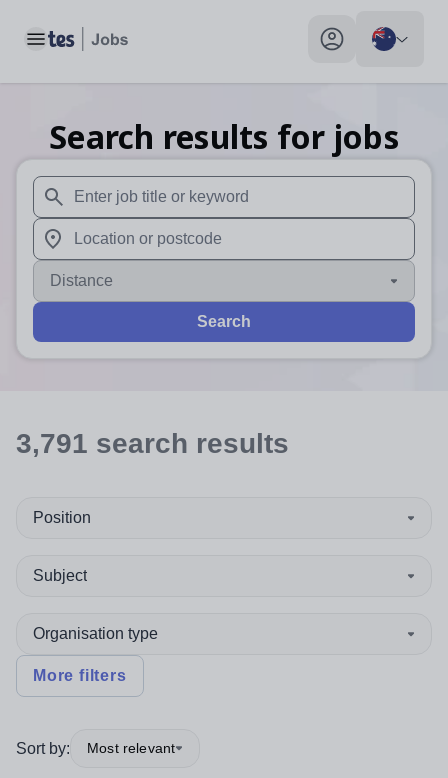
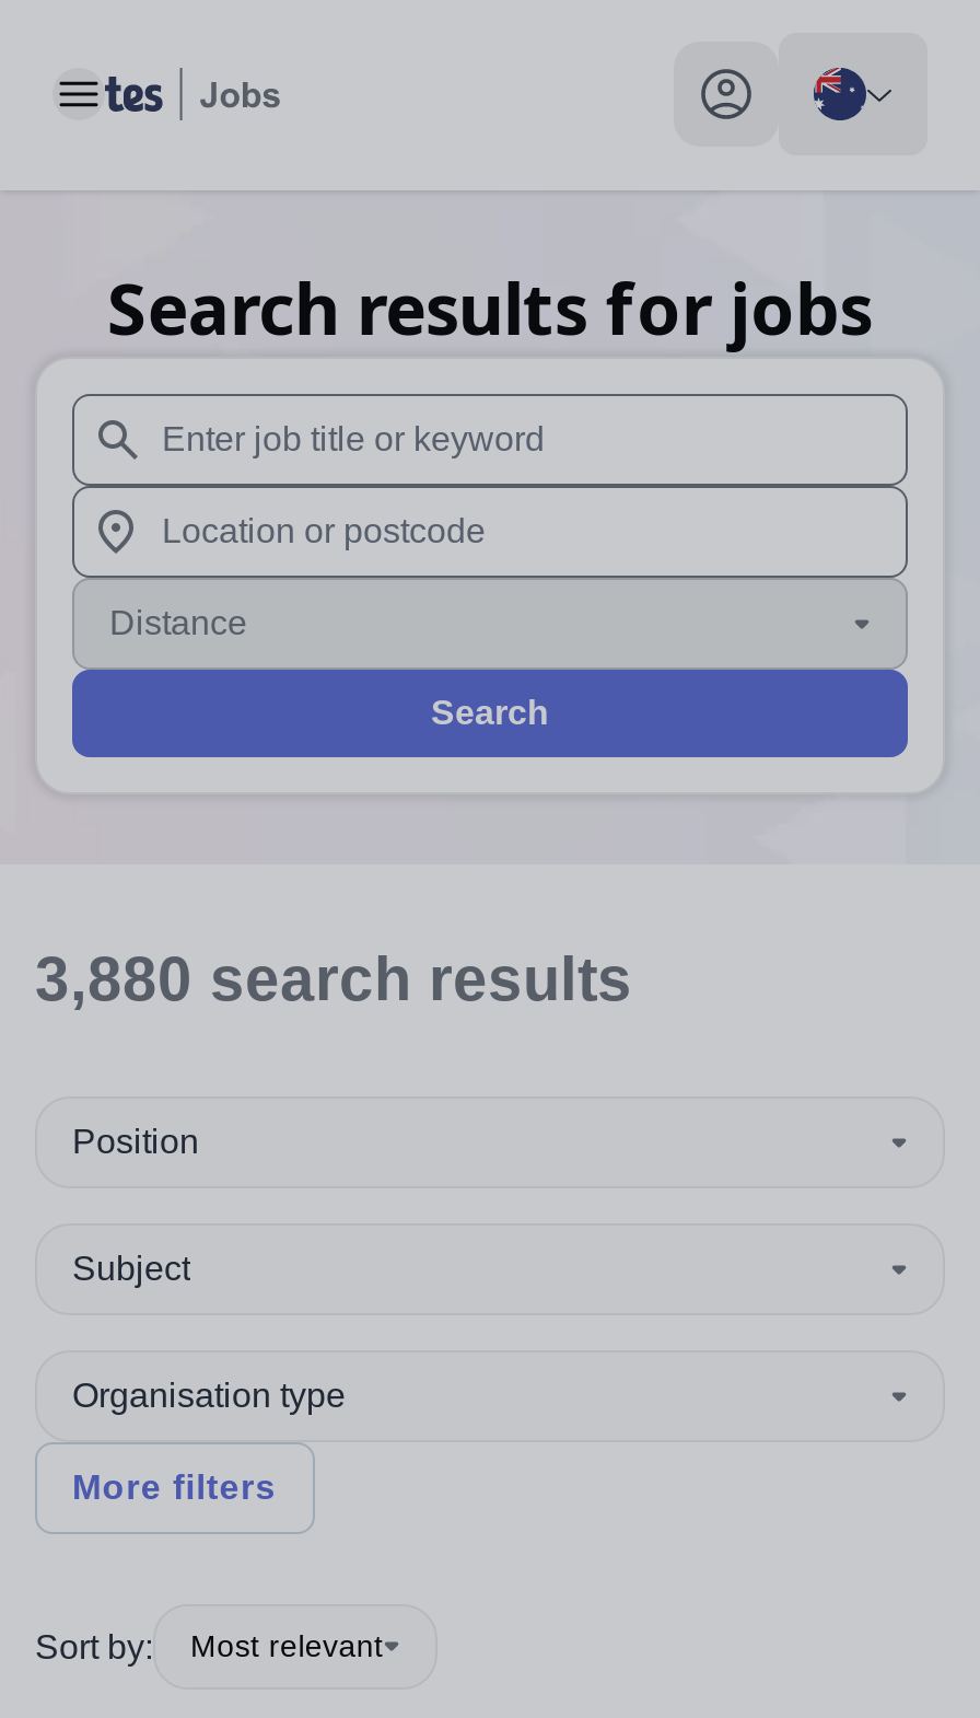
- 3,791 search results
+ 3,880 search results
